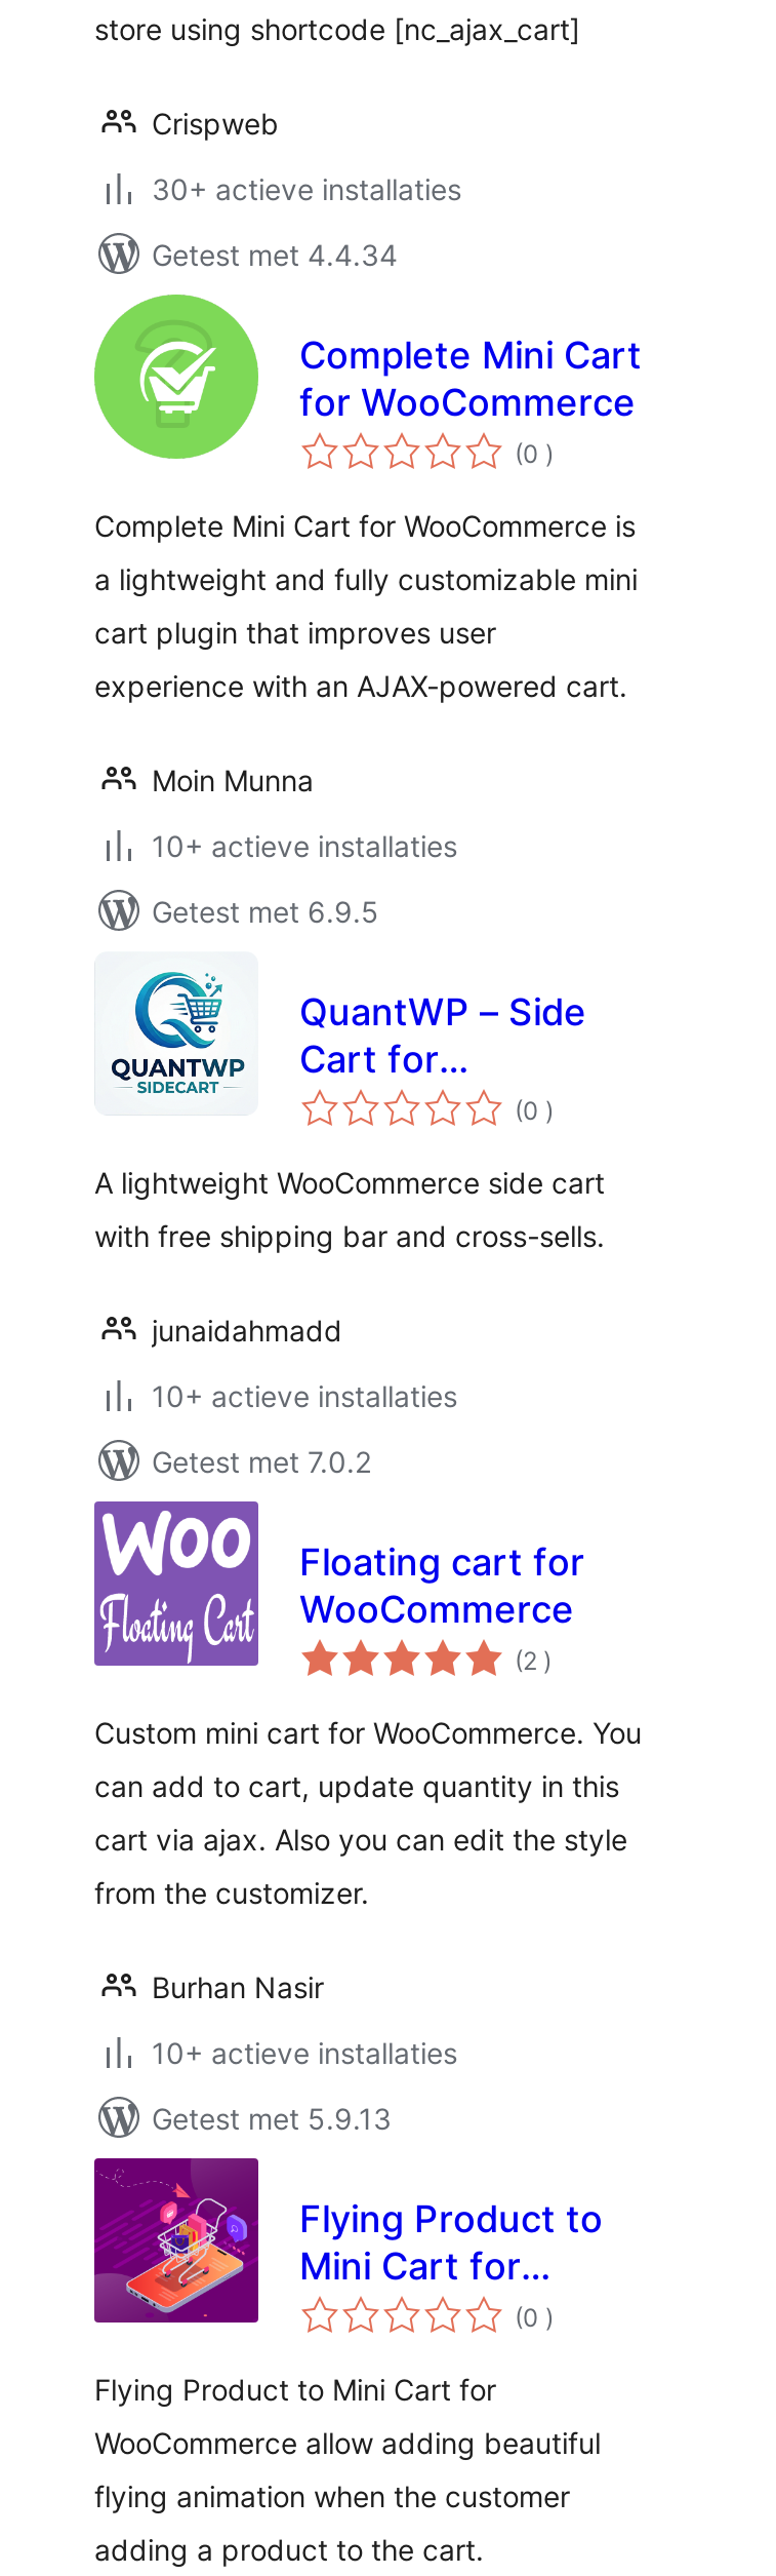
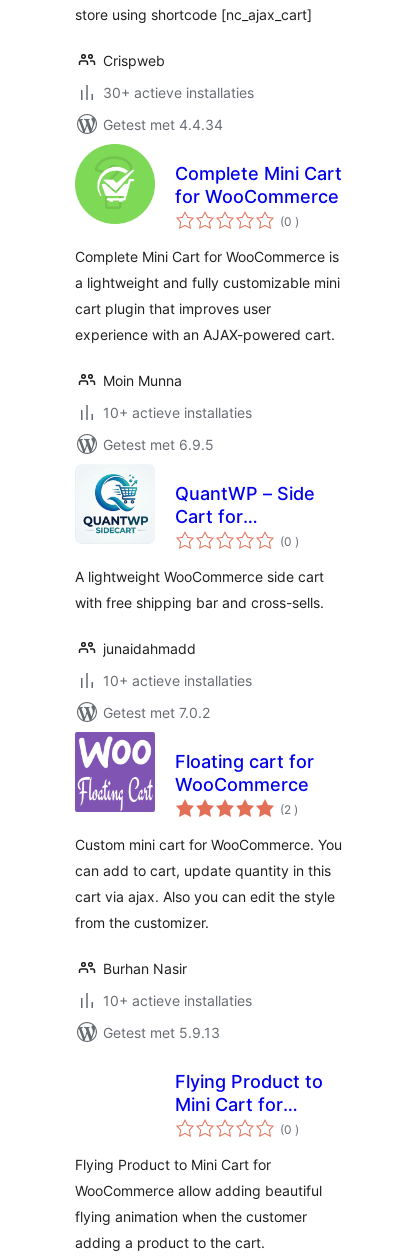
- [image]
